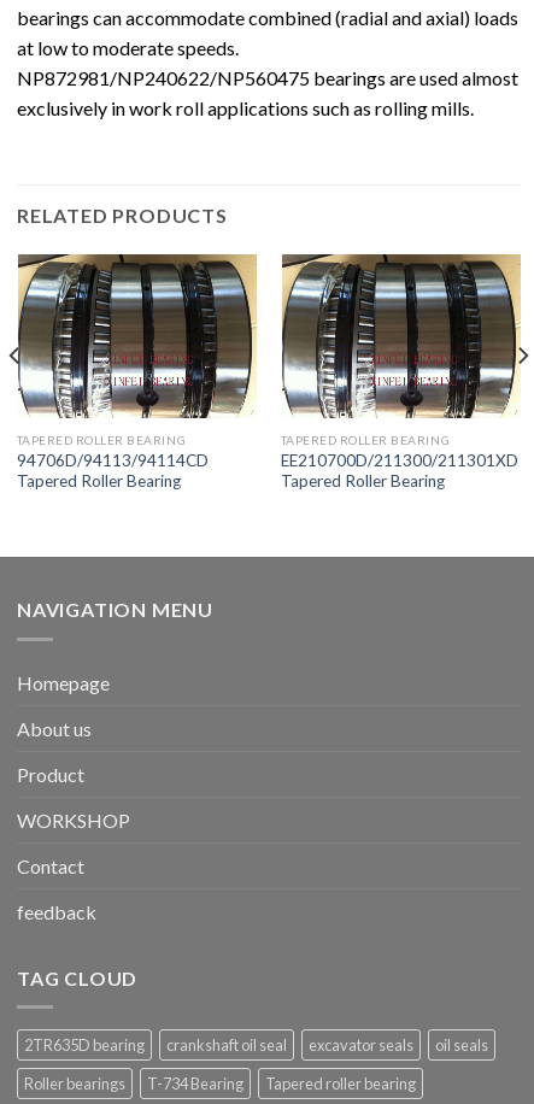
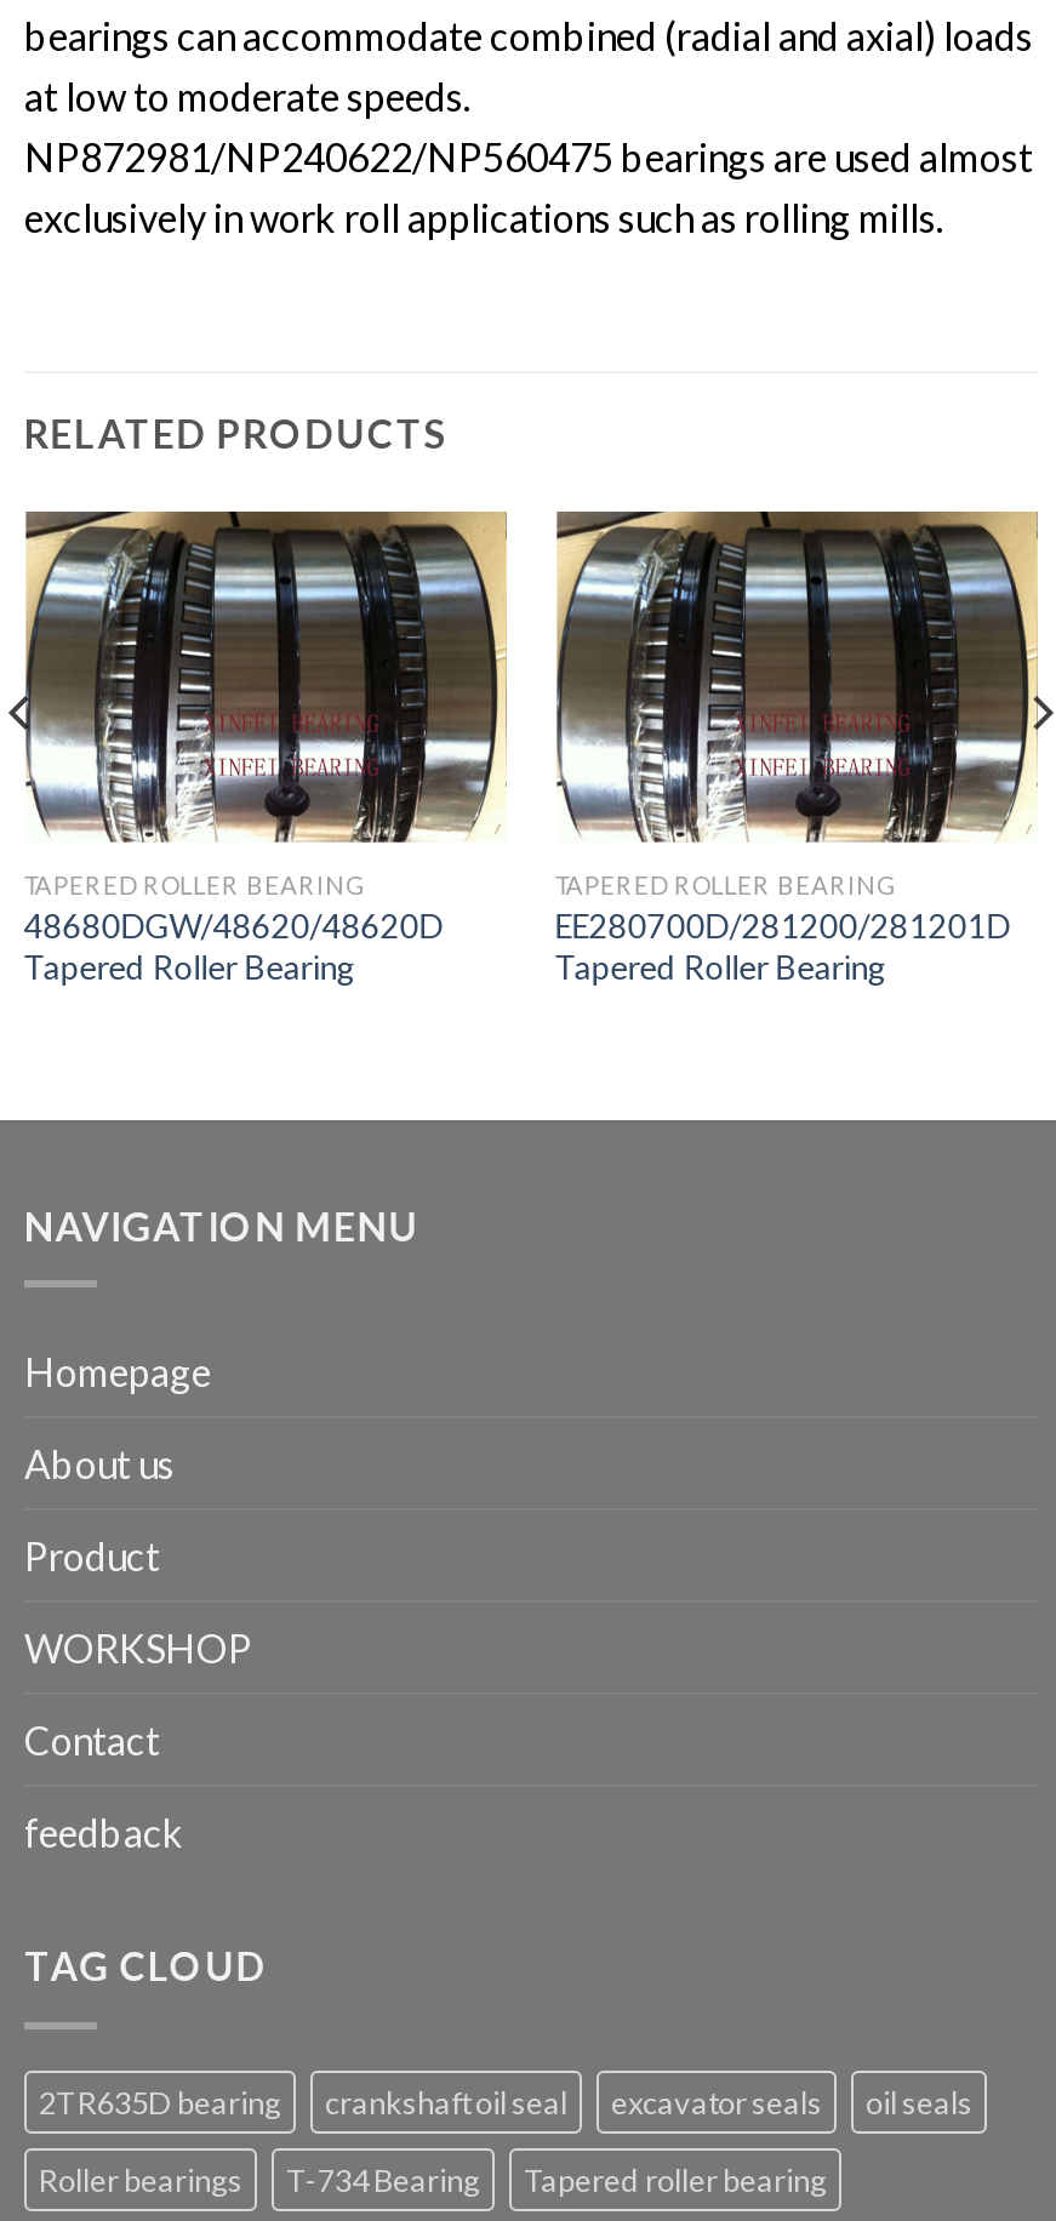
- 94706D/94113/94114CD
+ 48680DGW/48620/48620D

- EE210700D/211300/211301XD
+ EE280700D/281200/281201D
